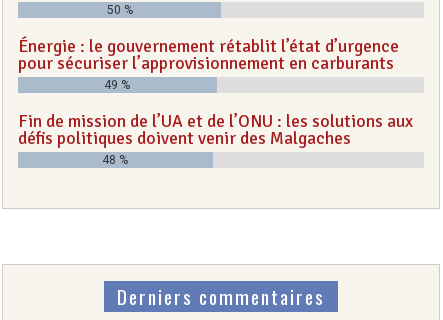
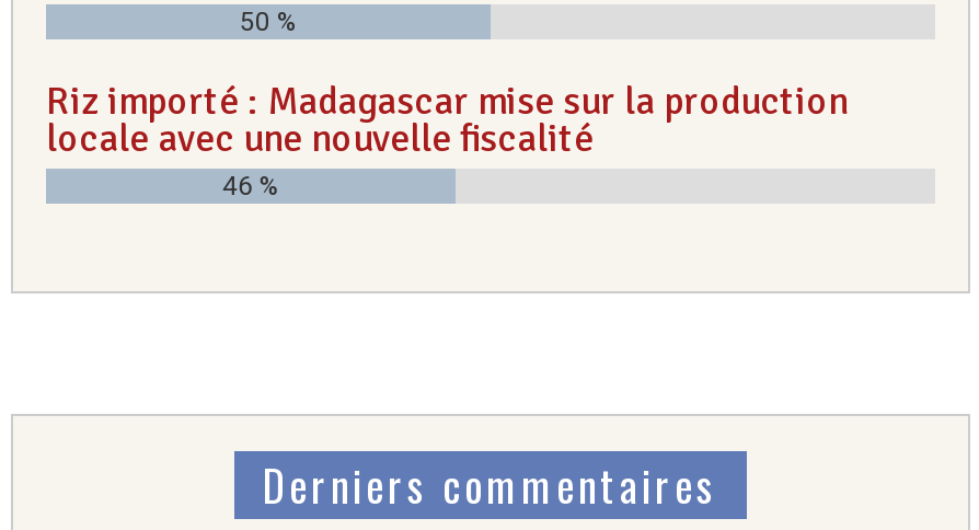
- Énergie : le gouvernement rétablit l’état d’urgence
- pour sécuriser l’approvisionnement en carburants
- 49 %
- Fin de mission de l’UA et de l’ONU : les solutions aux
- défis politiques doivent venir des Malgaches
- 48 %
+ Riz importé : Madagascar mise sur la production
+ locale avec une nouvelle fiscalité
+ 46 %
